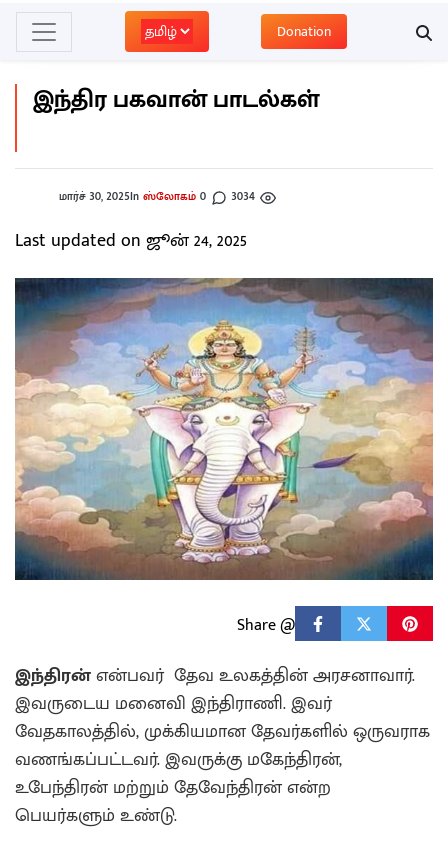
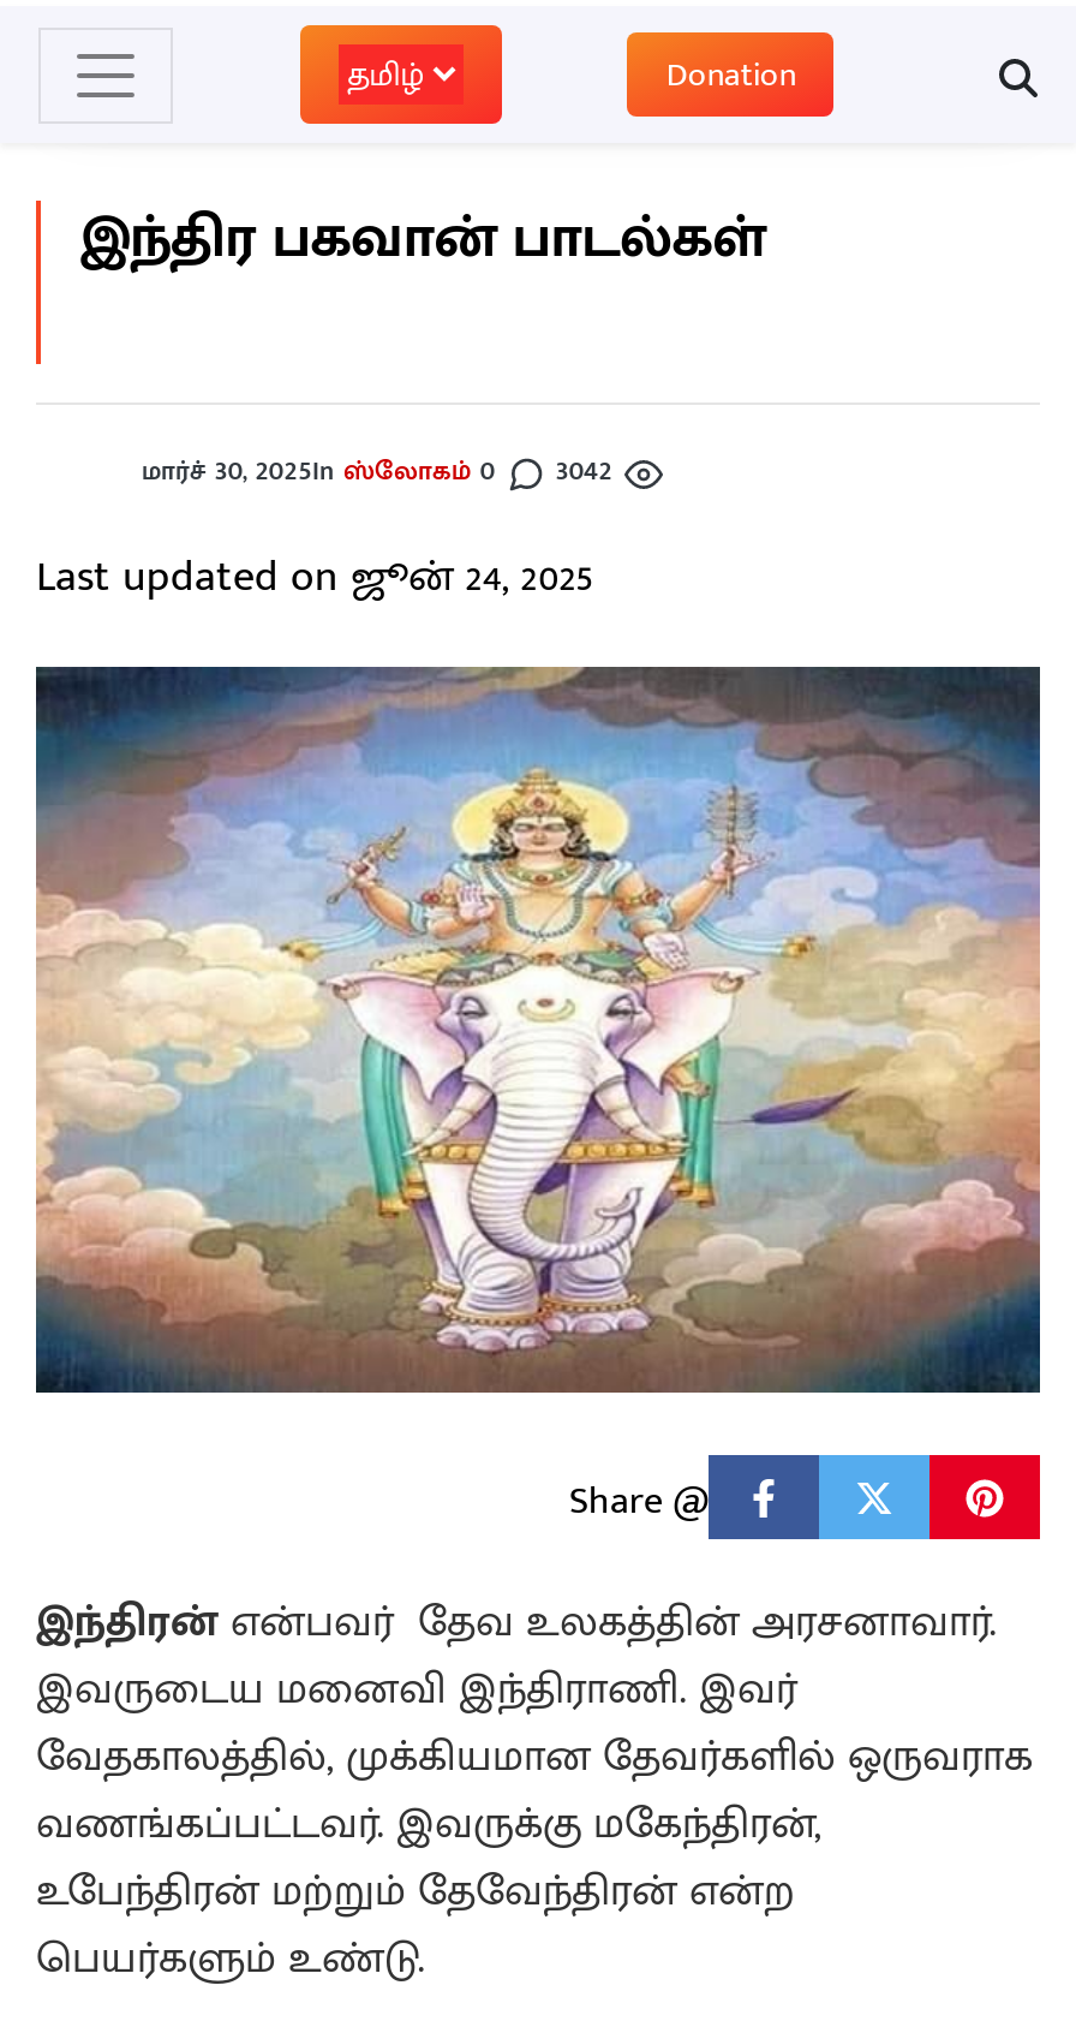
- 3034
+ 3042
